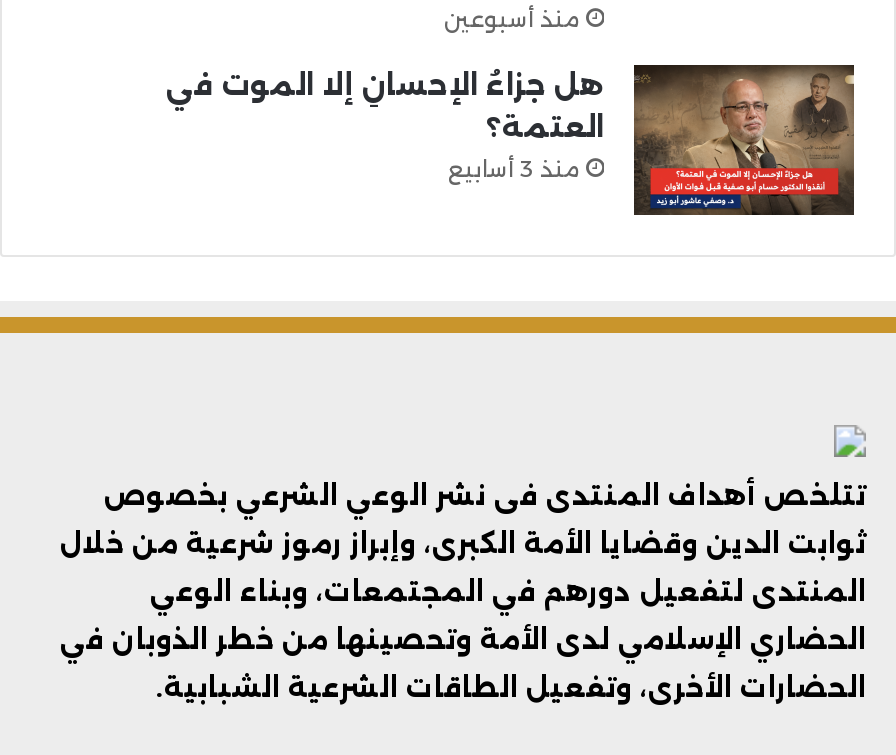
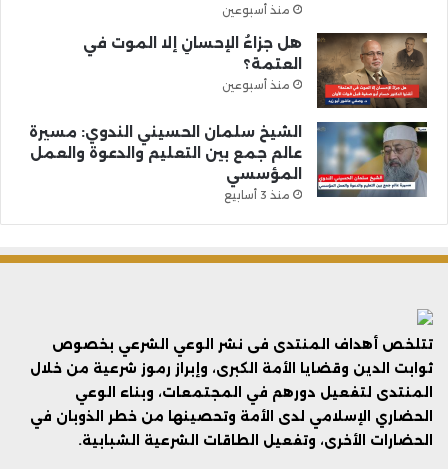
+ [image]
+ منذ أسبوعين
+ الشيخ سلمان الحسيني الندوي: مسيرة
+ عالم جمع بين التعليم والدعوة والعمل
+ المؤسسي
